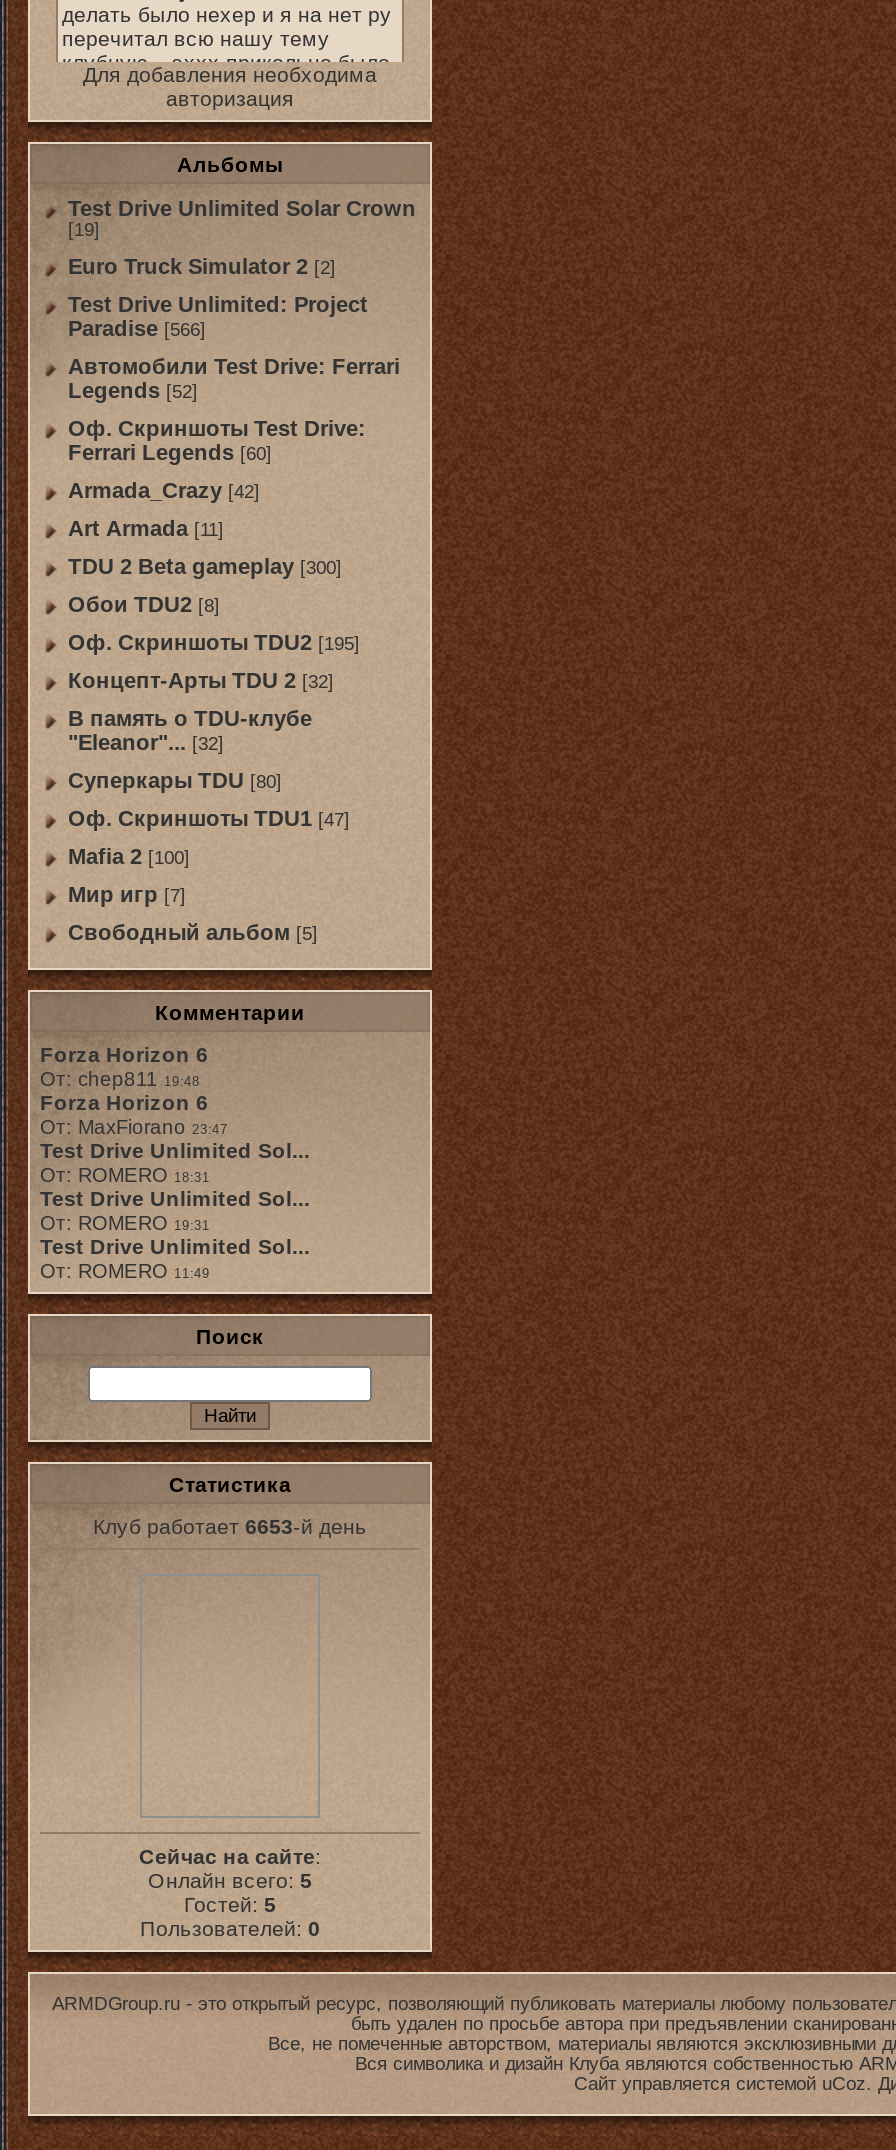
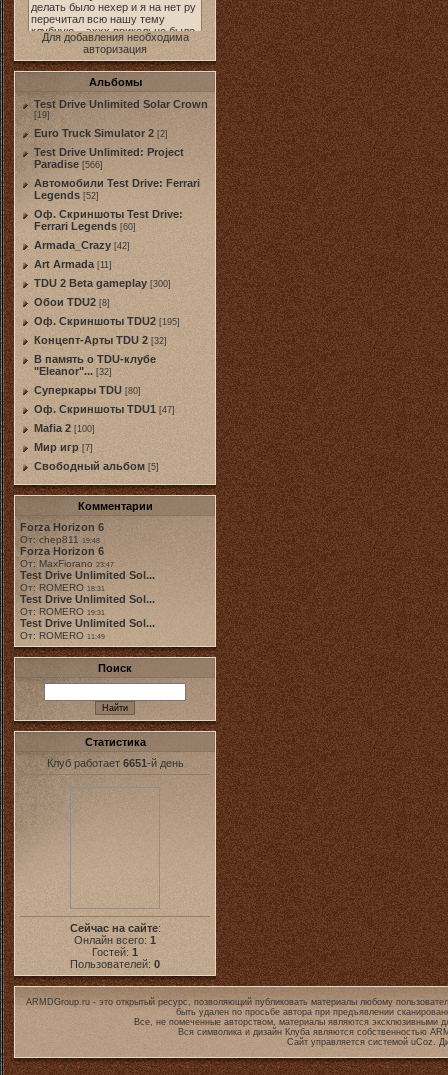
- Клуб работает 6653-й день
+ Клуб работает 6651-й день

- Онлайн всего: 5
+ Онлайн всего: 1

- Гостей: 5
+ Гостей: 1
